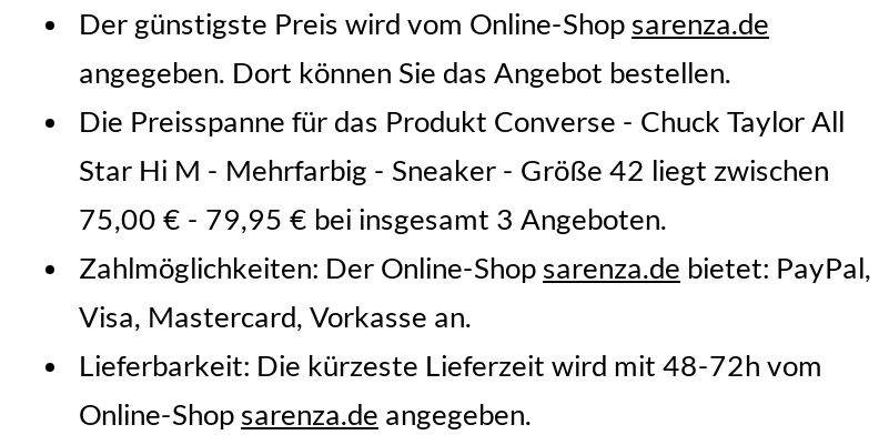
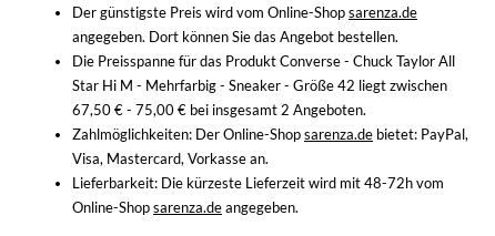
- 75,00 € - 79,95 € bei insgesamt 3 Angeboten.
+ 67,50 € - 75,00 € bei insgesamt 2 Angeboten.
